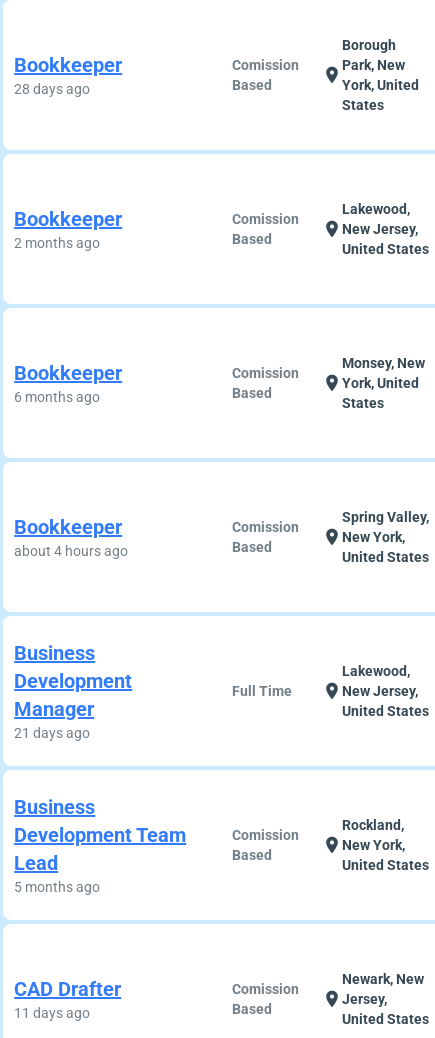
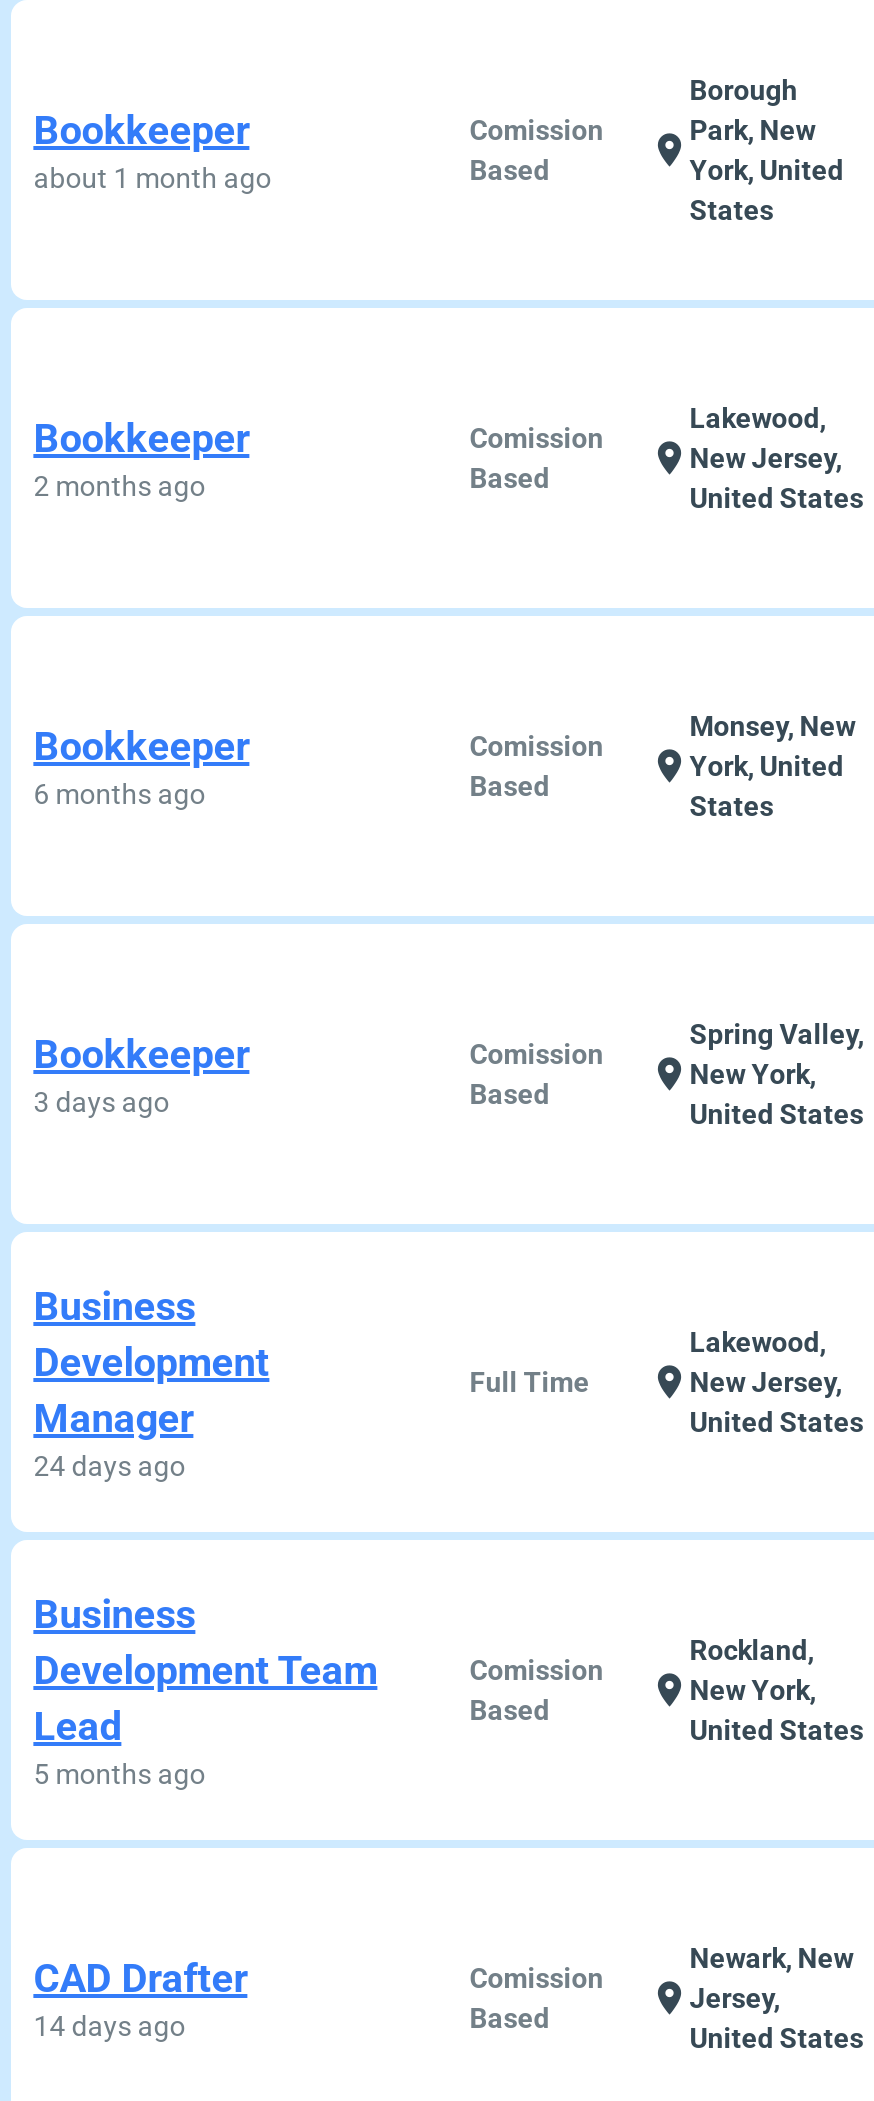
- 28 days ago
+ about 1 month ago

- about 4 hours ago
+ 3 days ago

- 21 days ago
+ 24 days ago

- 11 days ago
+ 14 days ago
